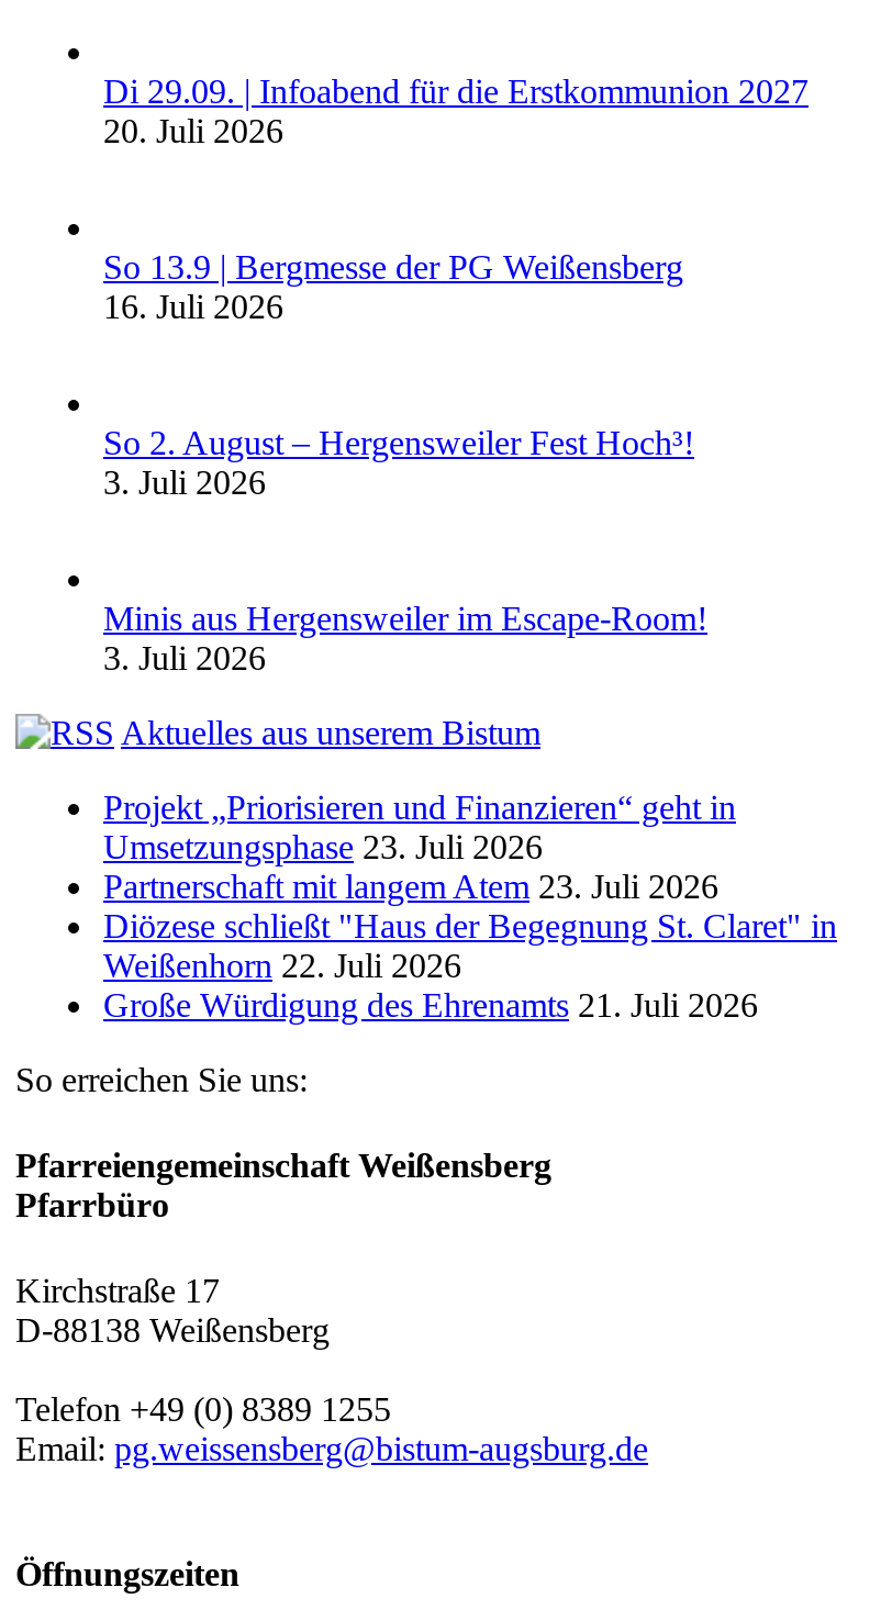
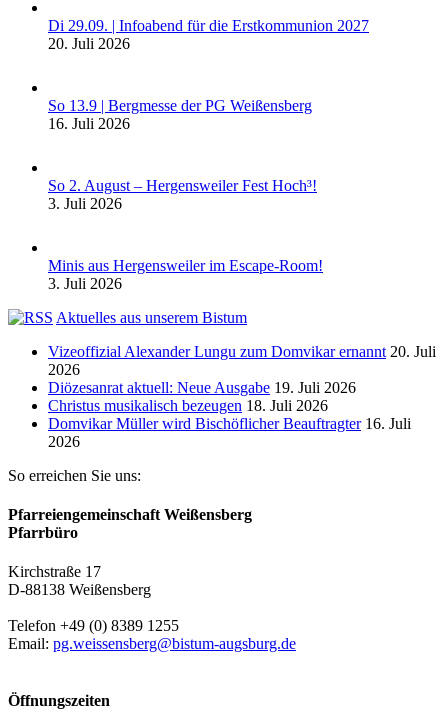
- Projekt „Priorisieren und Finanzieren“ geht in
- Umsetzungsphase 23. Juli 2026
- Partnerschaft mit langem Atem 23. Juli 2026
- Diözese schließt "Haus der Begegnung St. Claret" in
- Weißenhorn 22. Juli 2026
- Große Würdigung des Ehrenamts 21. Juli 2026
+ Vizeoffizial Alexander Lungu zum Domvikar ernannt 20. Juli
+ 2026
+ Diözesanrat aktuell: Neue Ausgabe 19. Juli 2026
+ Christus musikalisch bezeugen 18. Juli 2026
+ Domvikar Müller wird Bischöflicher Beauftragter 16. Juli
+ 2026
